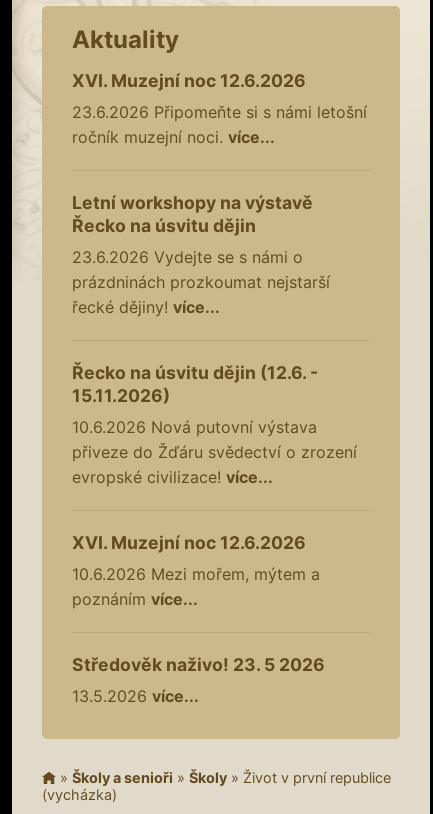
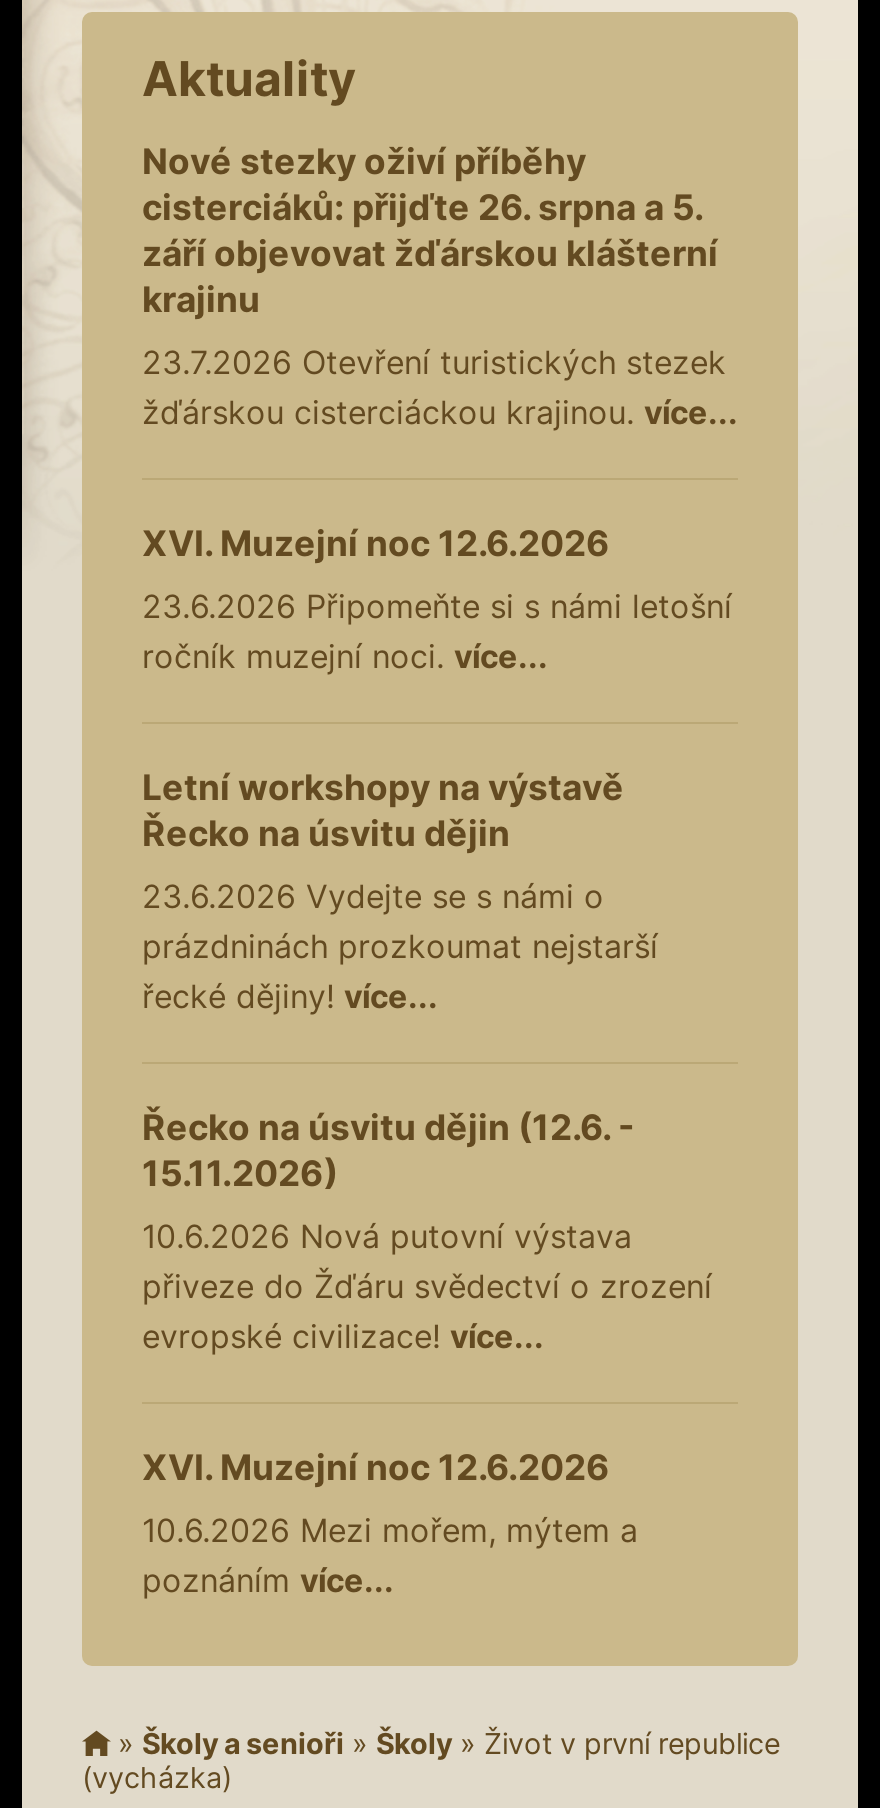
+ Nové stezky oživí příběhy
+ cisterciáků: přijďte 26. srpna a 5.
+ září objevovat žďárskou klášterní
+ krajinu
+ 23.7.2026 Otevření turistických stezek
+ žďárskou cisterciáckou krajinou. více...

moved down: XVI. Muzejní noc 12.6.2026 | 23.6.2026 Připomeňte si s námi letošní | ročník muzejní noci. více... | ... | 10.6.2026 Mezi mořem, mýtem a | poznáním více...

- Středověk naživo! 23. 5 2026
- 13.5.2026 více...
